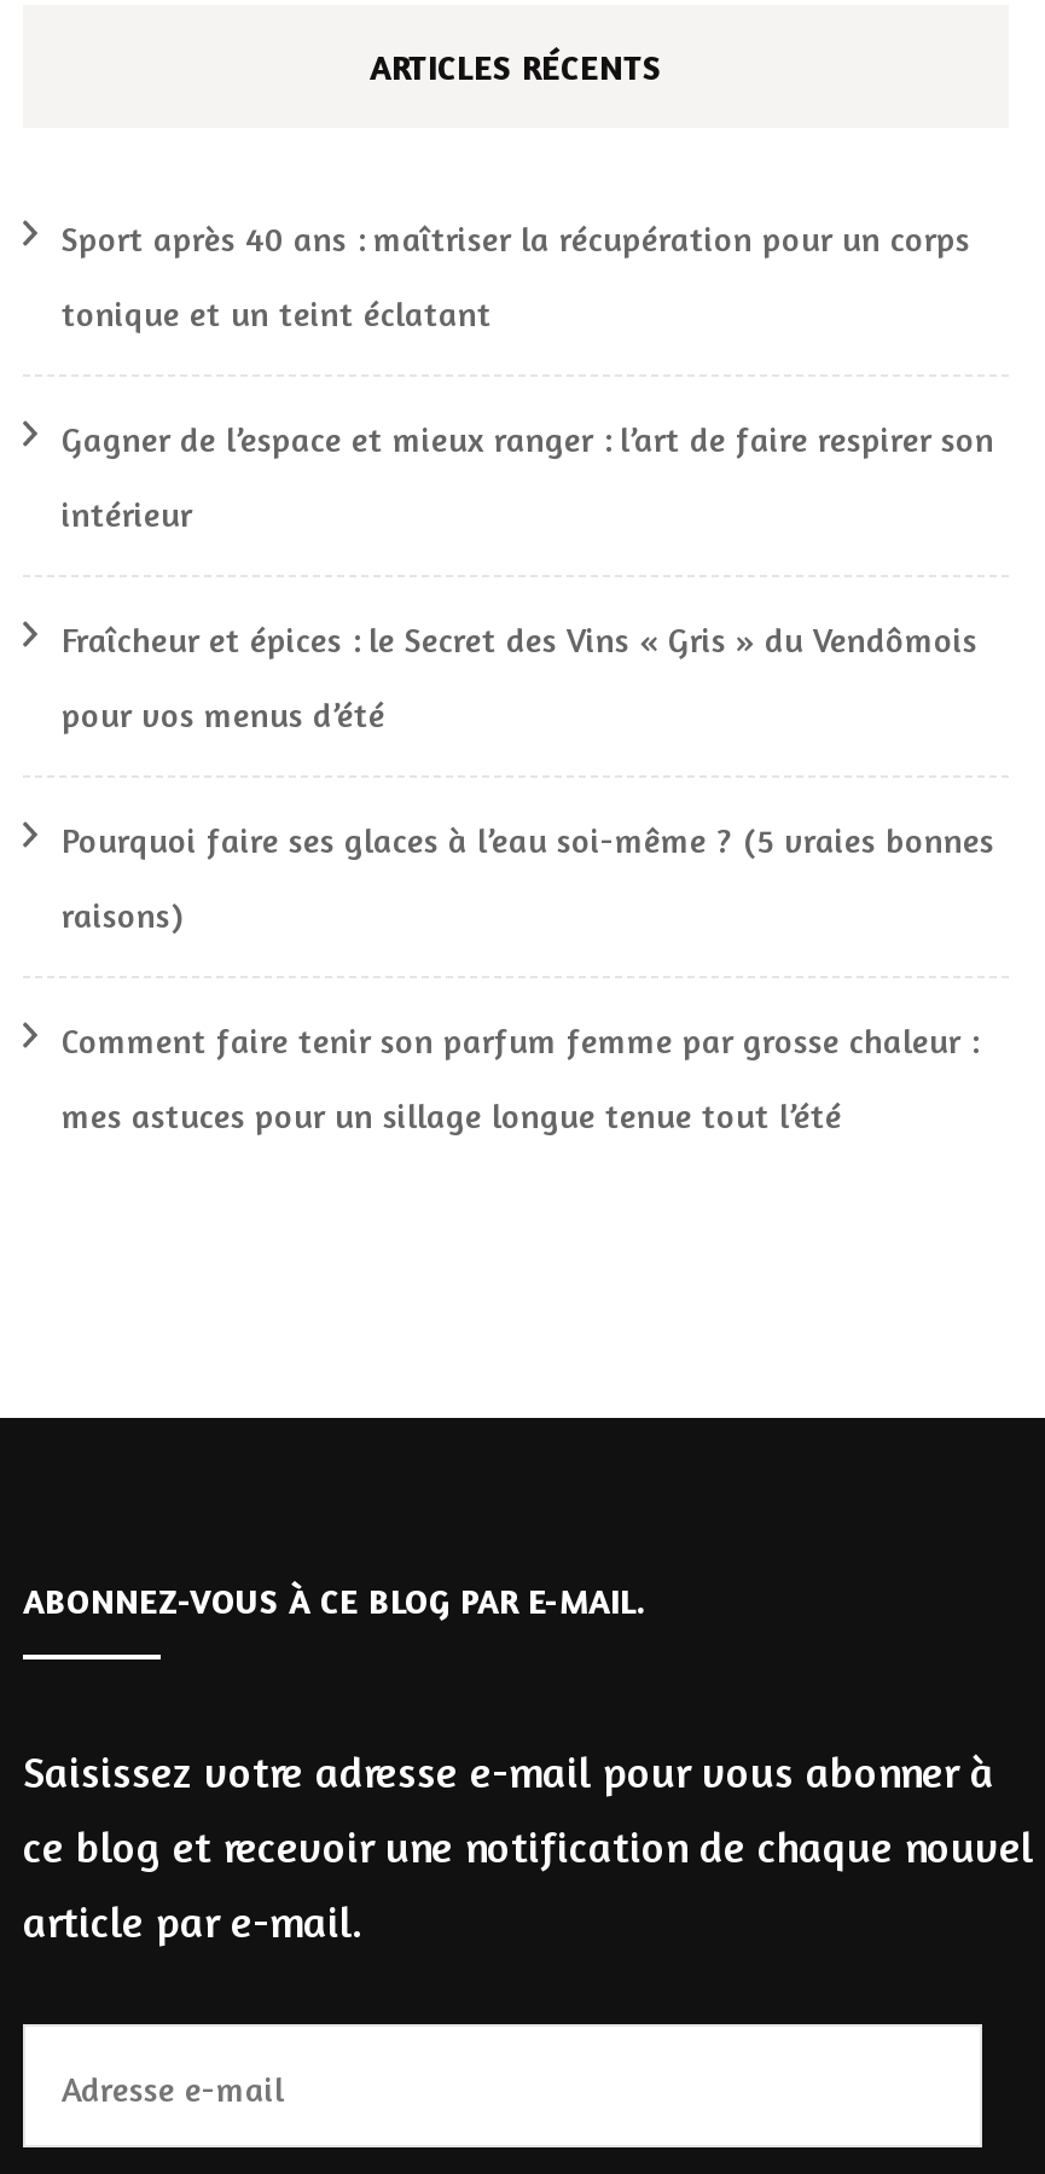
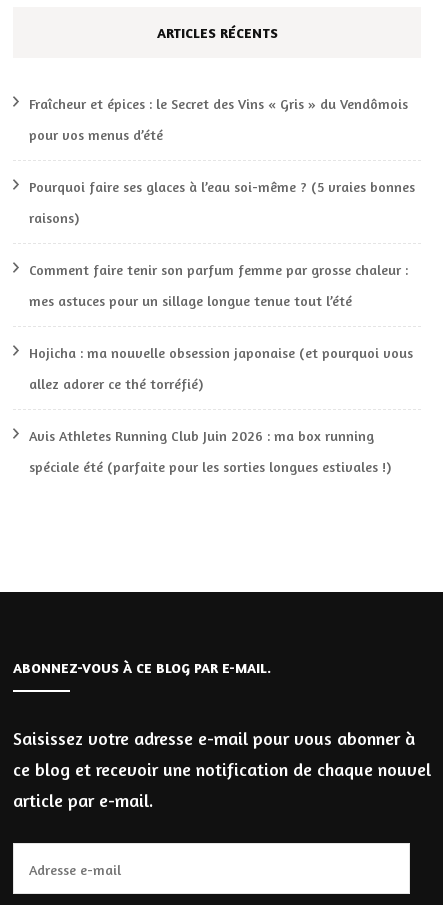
- Sport après 40 ans : maîtriser la récupération pour un corps
- tonique et un teint éclatant
- Gagner de l’espace et mieux ranger : l’art de faire respirer son
- intérieur

moved up: Fraîcheur et épices : le Secret des Vins « Gris » du Vendômois | pour vos menus d’été | Pourquoi faire ses glaces à l’eau soi-même ? (5 vraies bonnes | raisons) | Comment faire tenir son parfum femme par grosse chaleur : | mes astuces pour un sillage longue tenue tout l’été

+ Hojicha : ma nouvelle obsession japonaise (et pourquoi vous
+ allez adorer ce thé torréfié)
+ Avis Athletes Running Club Juin 2026 : ma box running
+ spéciale été (parfaite pour les sorties longues estivales !)
